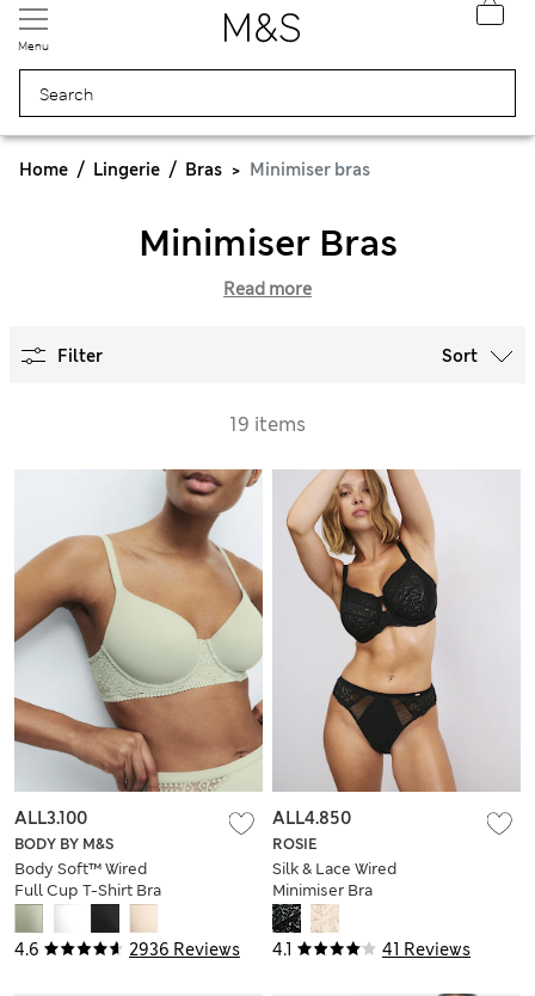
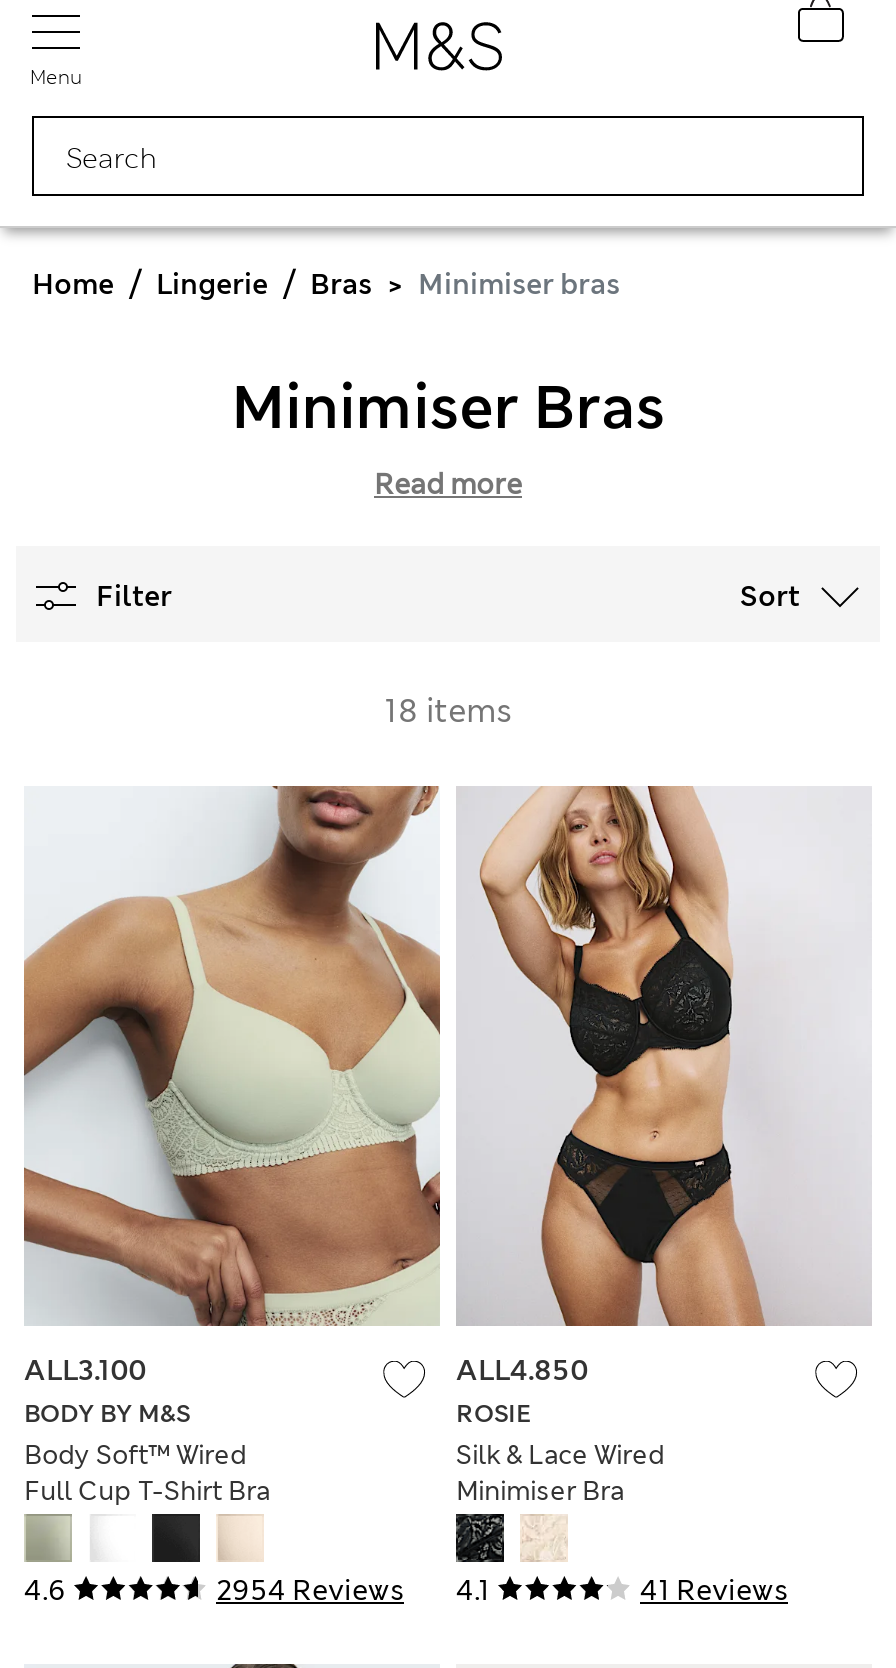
- 19 items
+ 18 items

- 2936 Reviews 4.1
+ 2954 Reviews 4.1
